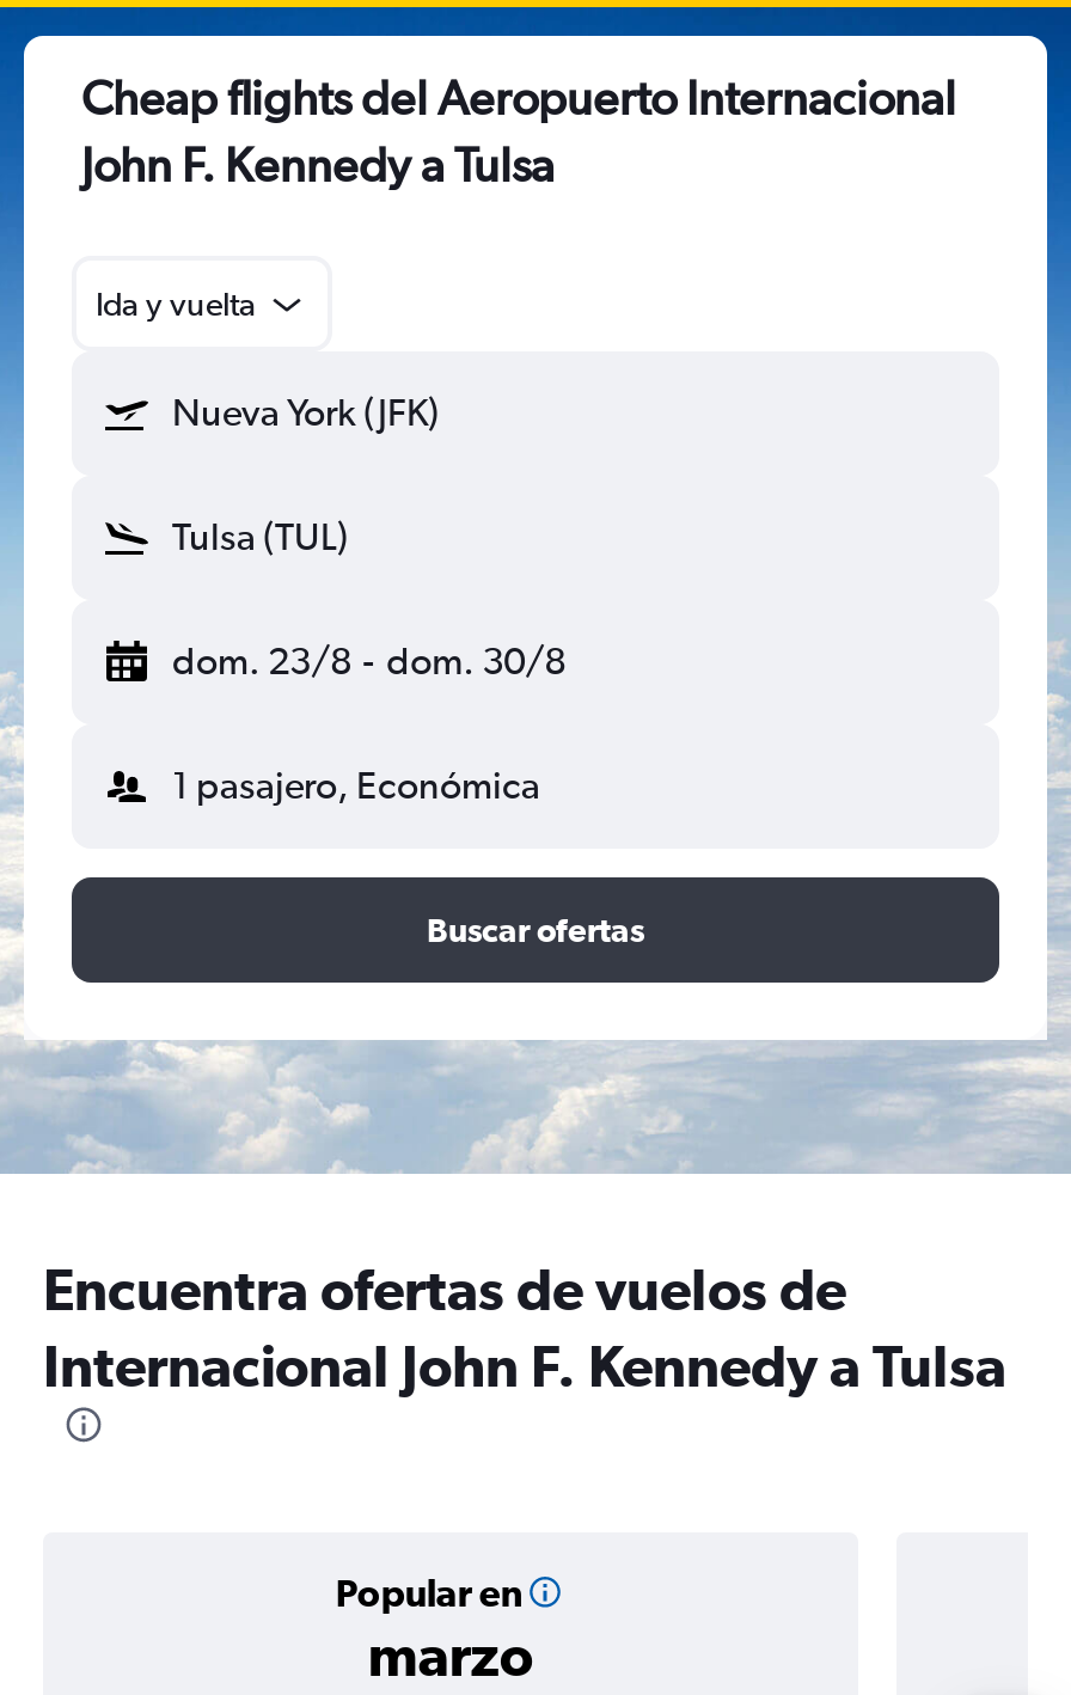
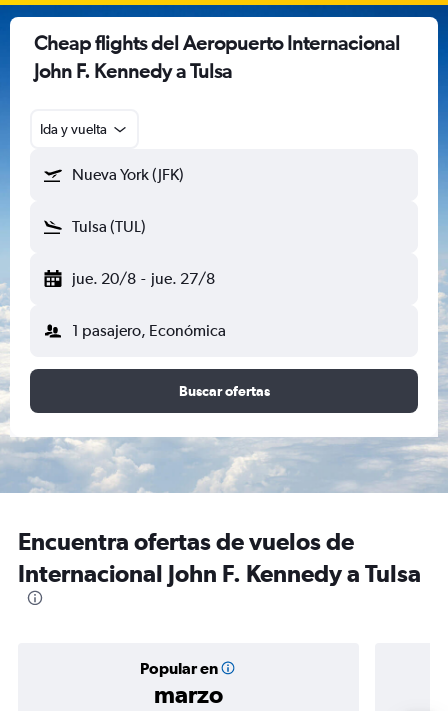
- dom. 23/8 - dom. 30/8
+ jue. 20/8 - jue. 27/8
